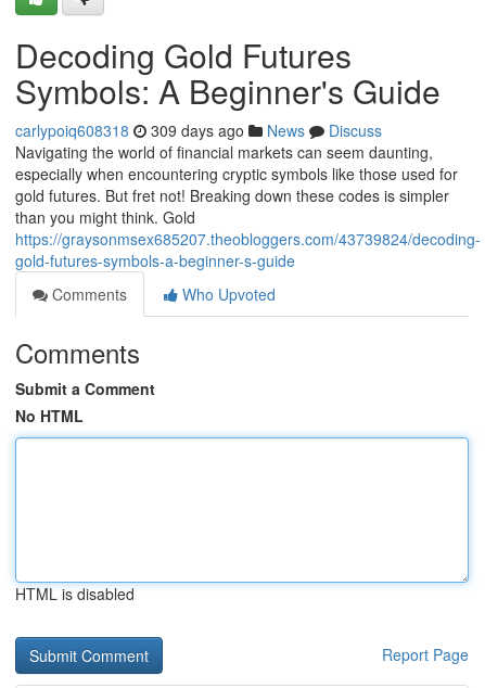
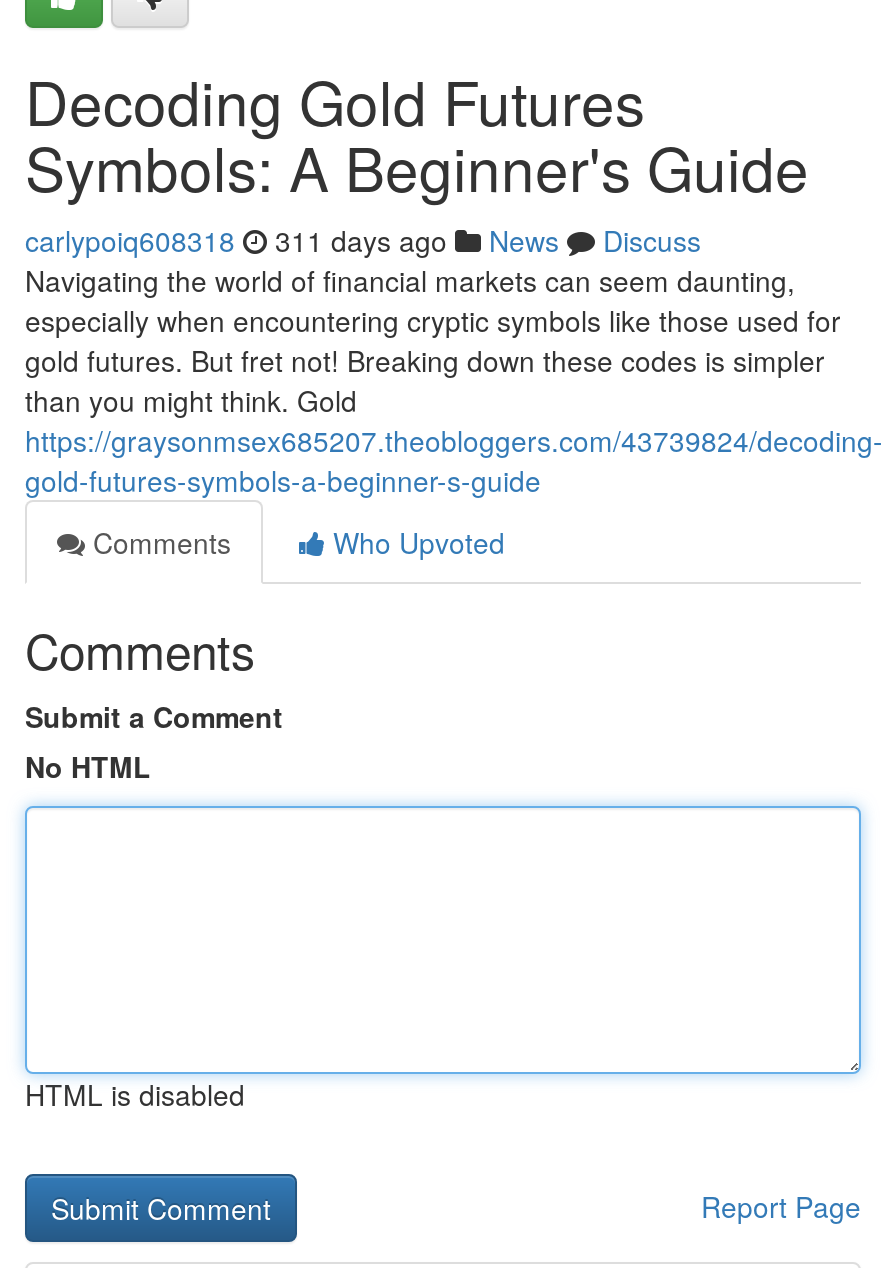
- carlypoiq608318 309 days ago News Discuss
+ carlypoiq608318 311 days ago News Discuss
